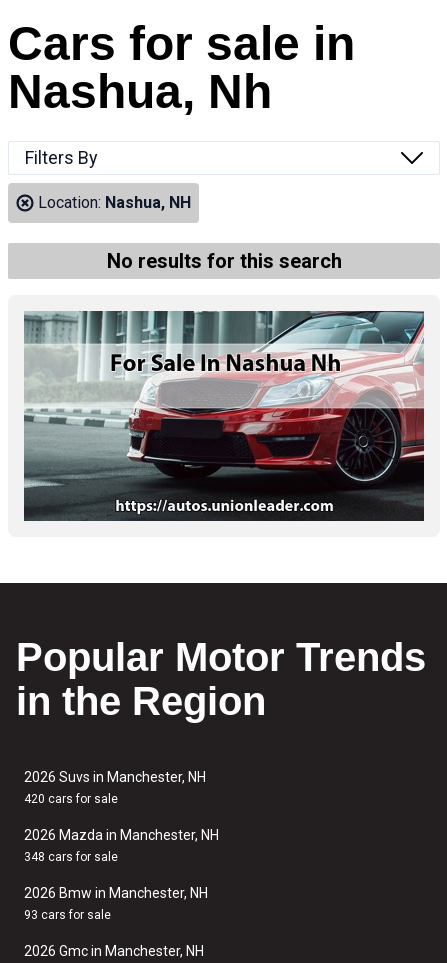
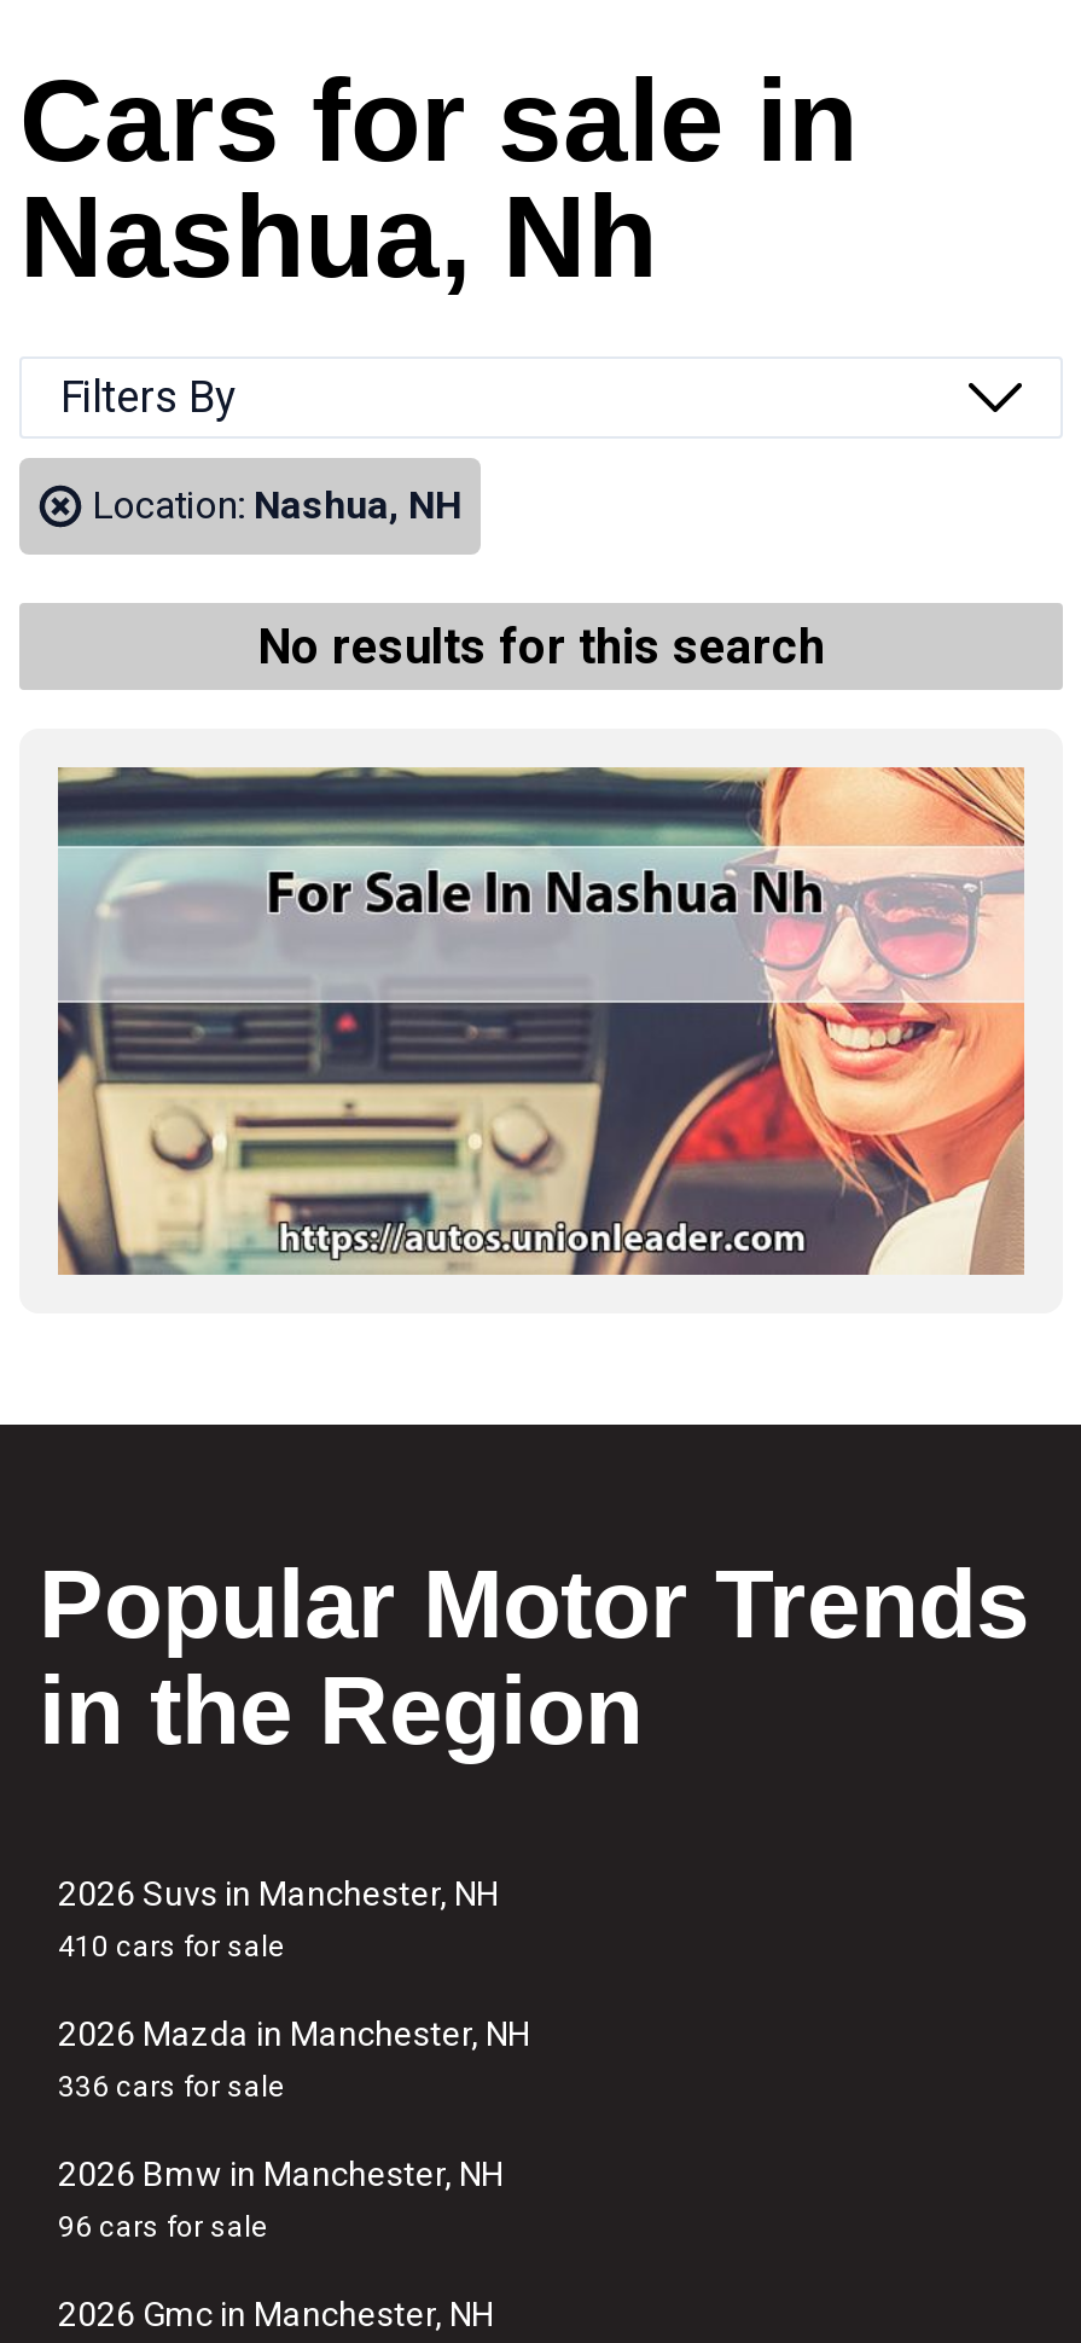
- [image]
+ [image]

- 420 cars for sale
+ 410 cars for sale

- 348 cars for sale
+ 336 cars for sale

- 93 cars for sale
+ 96 cars for sale
